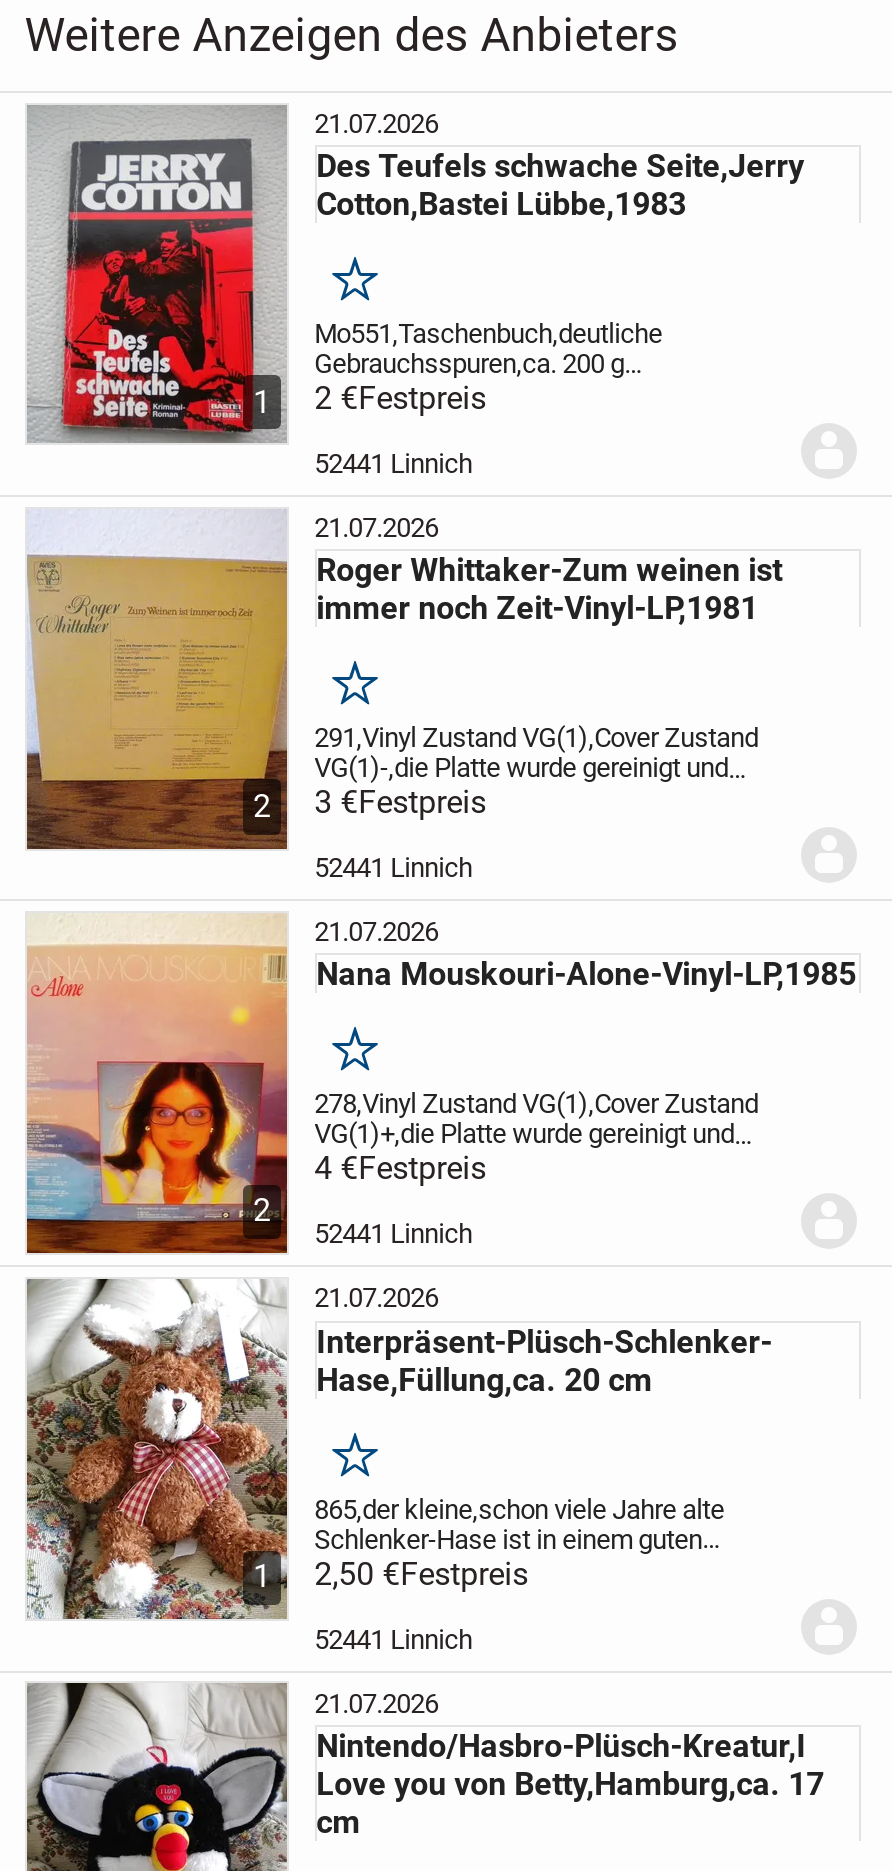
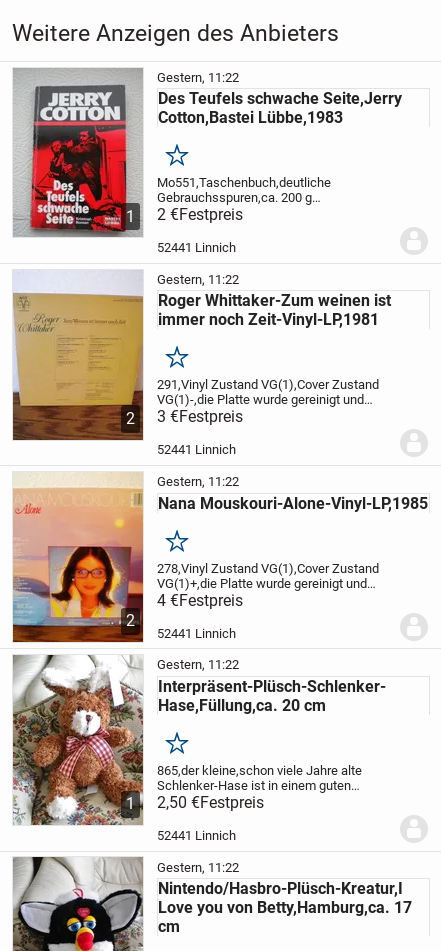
- 21.07.2026
+ Gestern, 11:22

- 21.07.2026
+ Gestern, 11:22

- 21.07.2026
+ Gestern, 11:22

- 21.07.2026
+ Gestern, 11:22

- 21.07.2026
+ Gestern, 11:22
